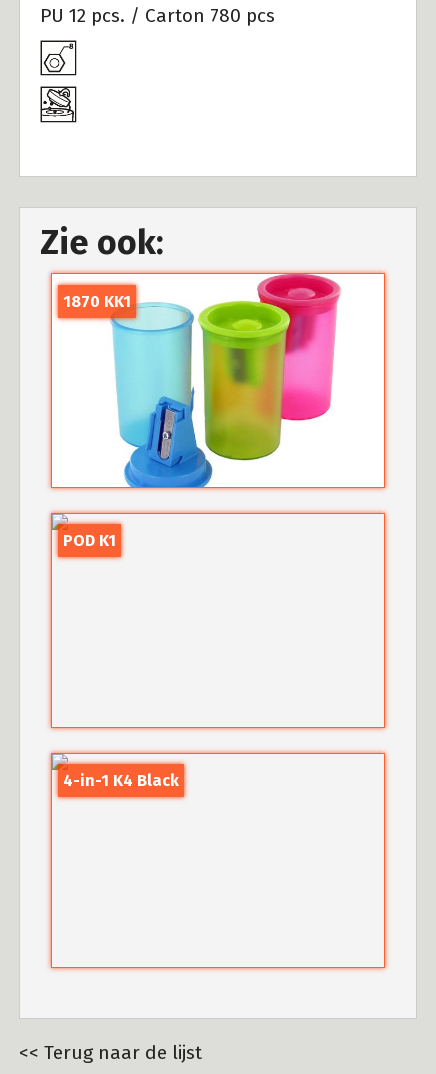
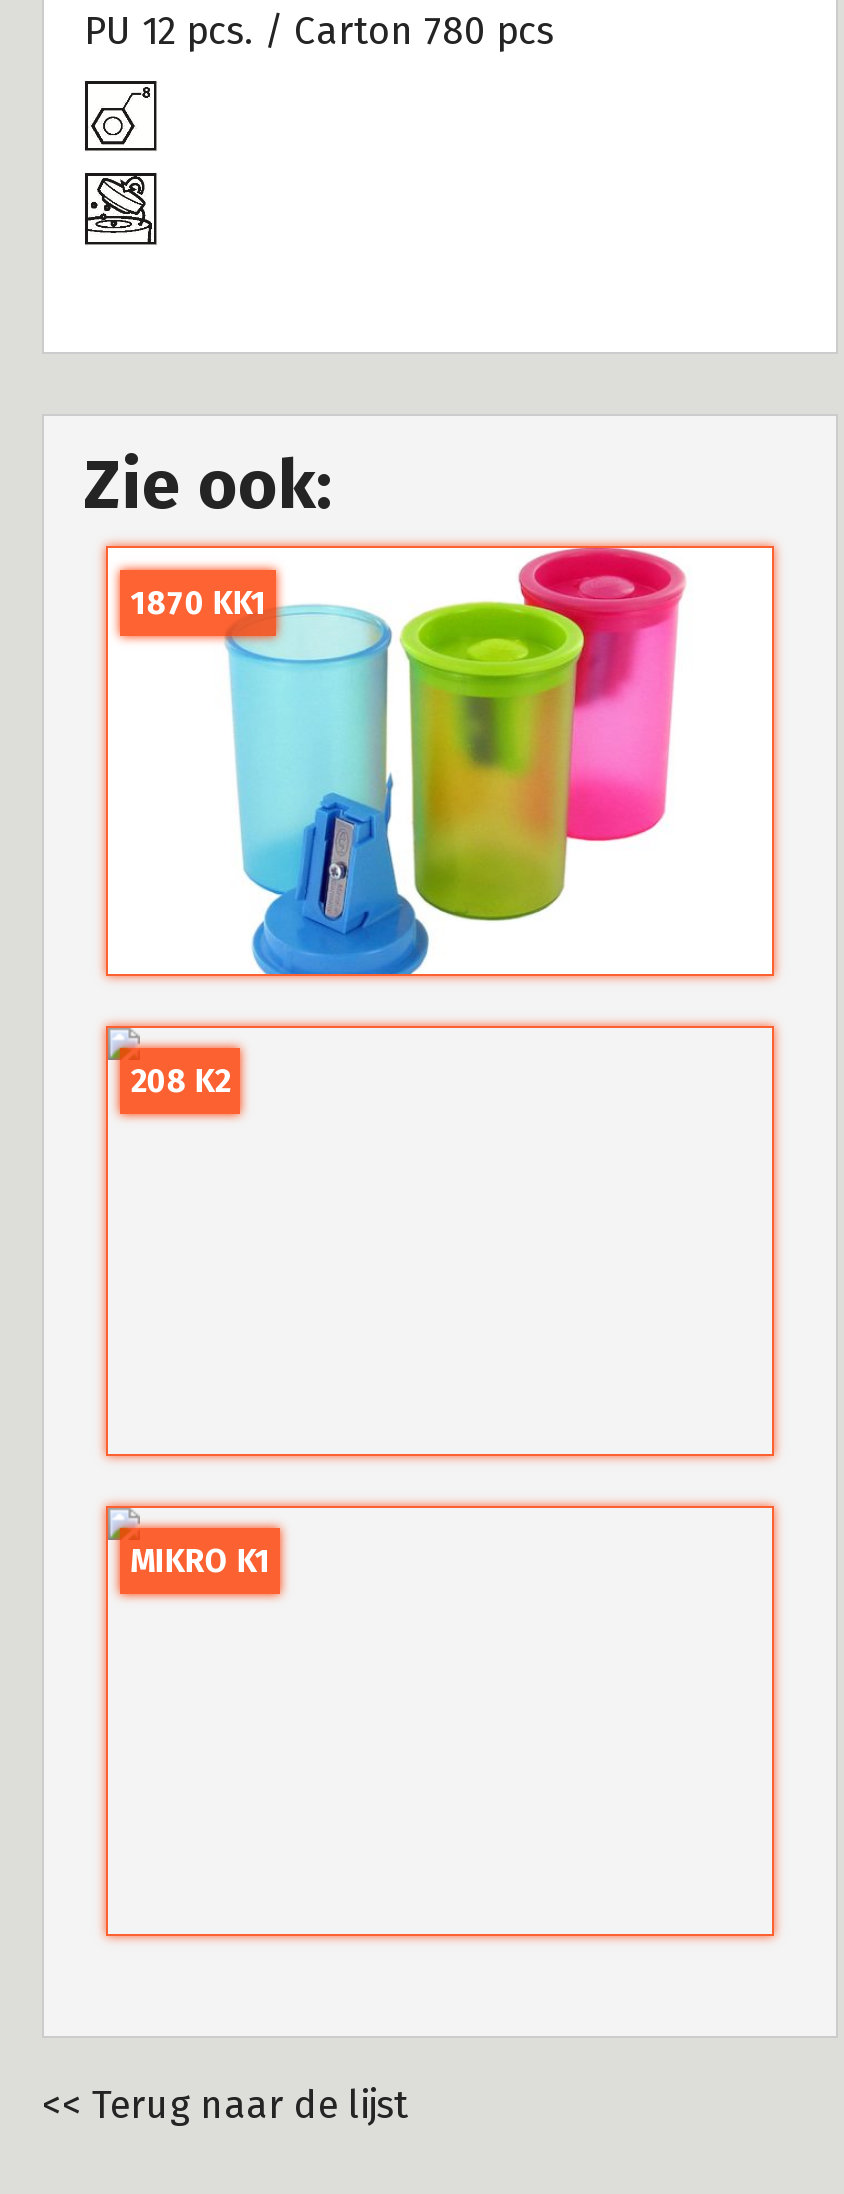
- POD K1
+ 208 K2

- 4-in-1 K4 Black
+ MIKRO K1
